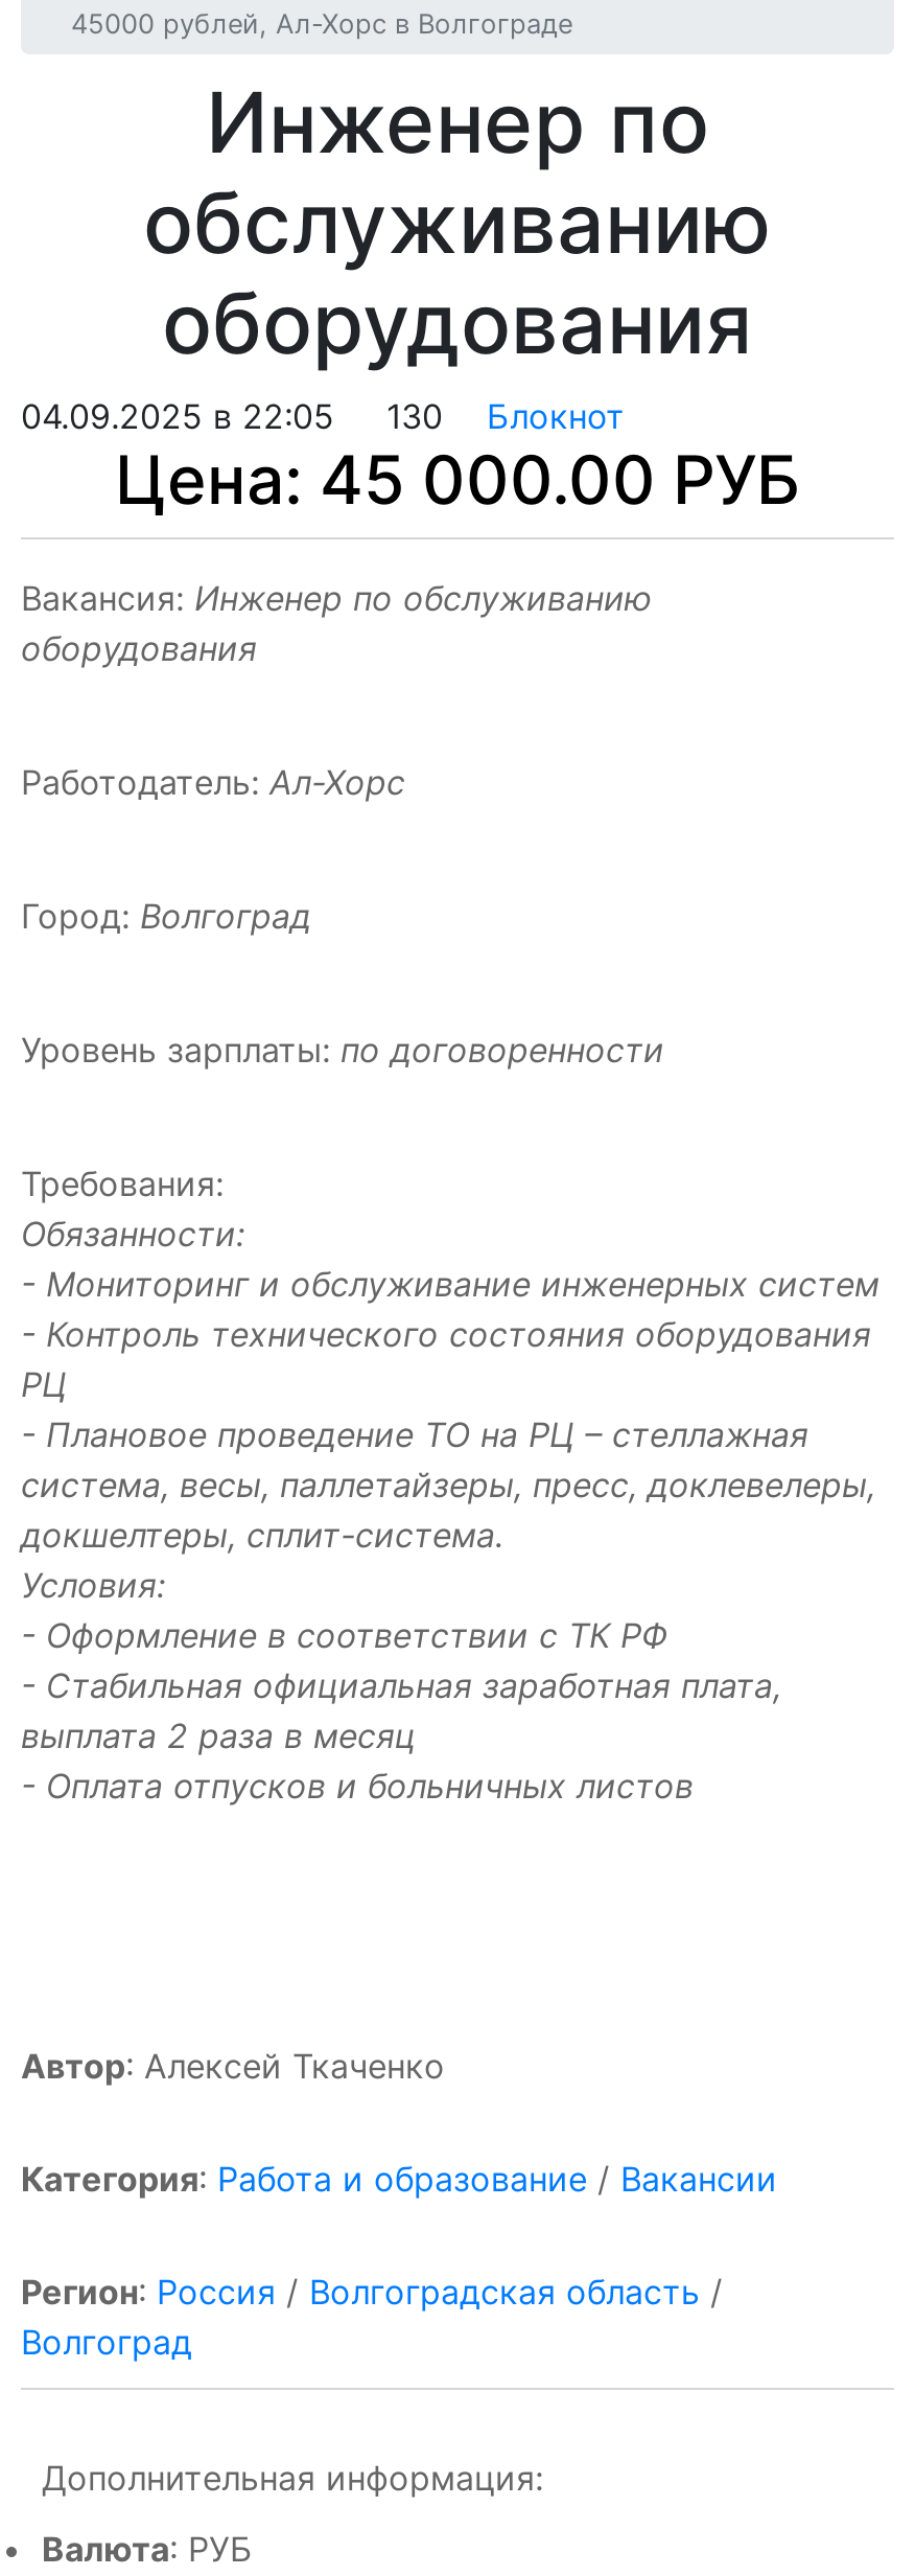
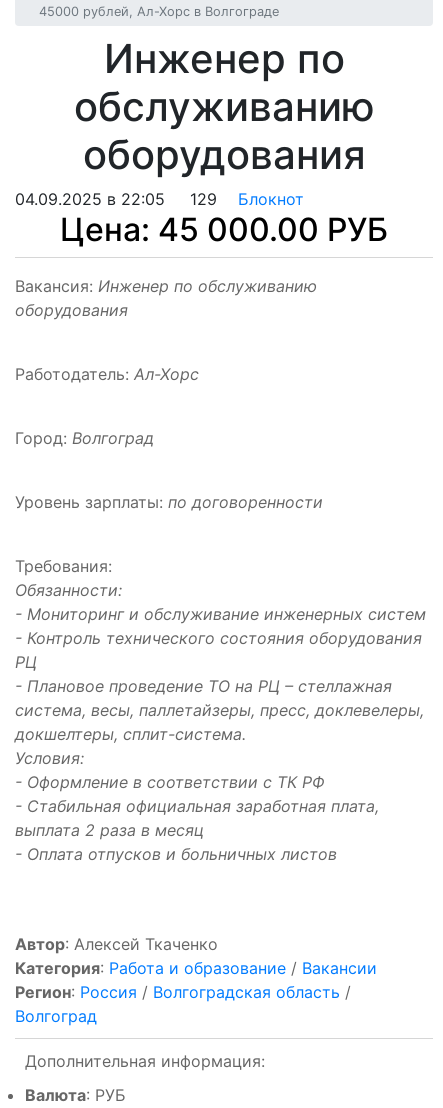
- 04.09.2025 в 22:05 130 Блокнот
+ 04.09.2025 в 22:05 129 Блокнот
